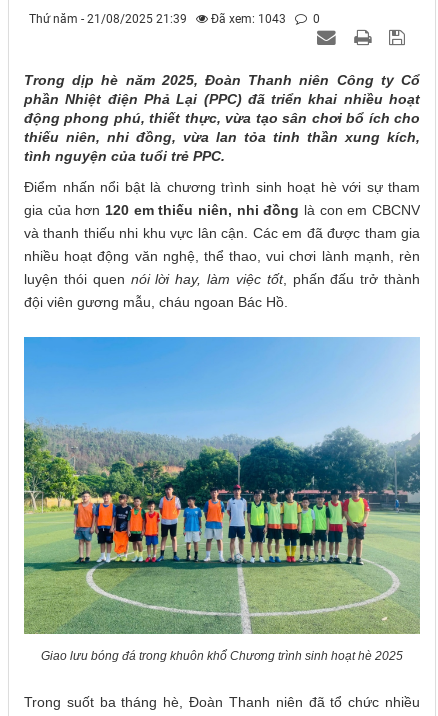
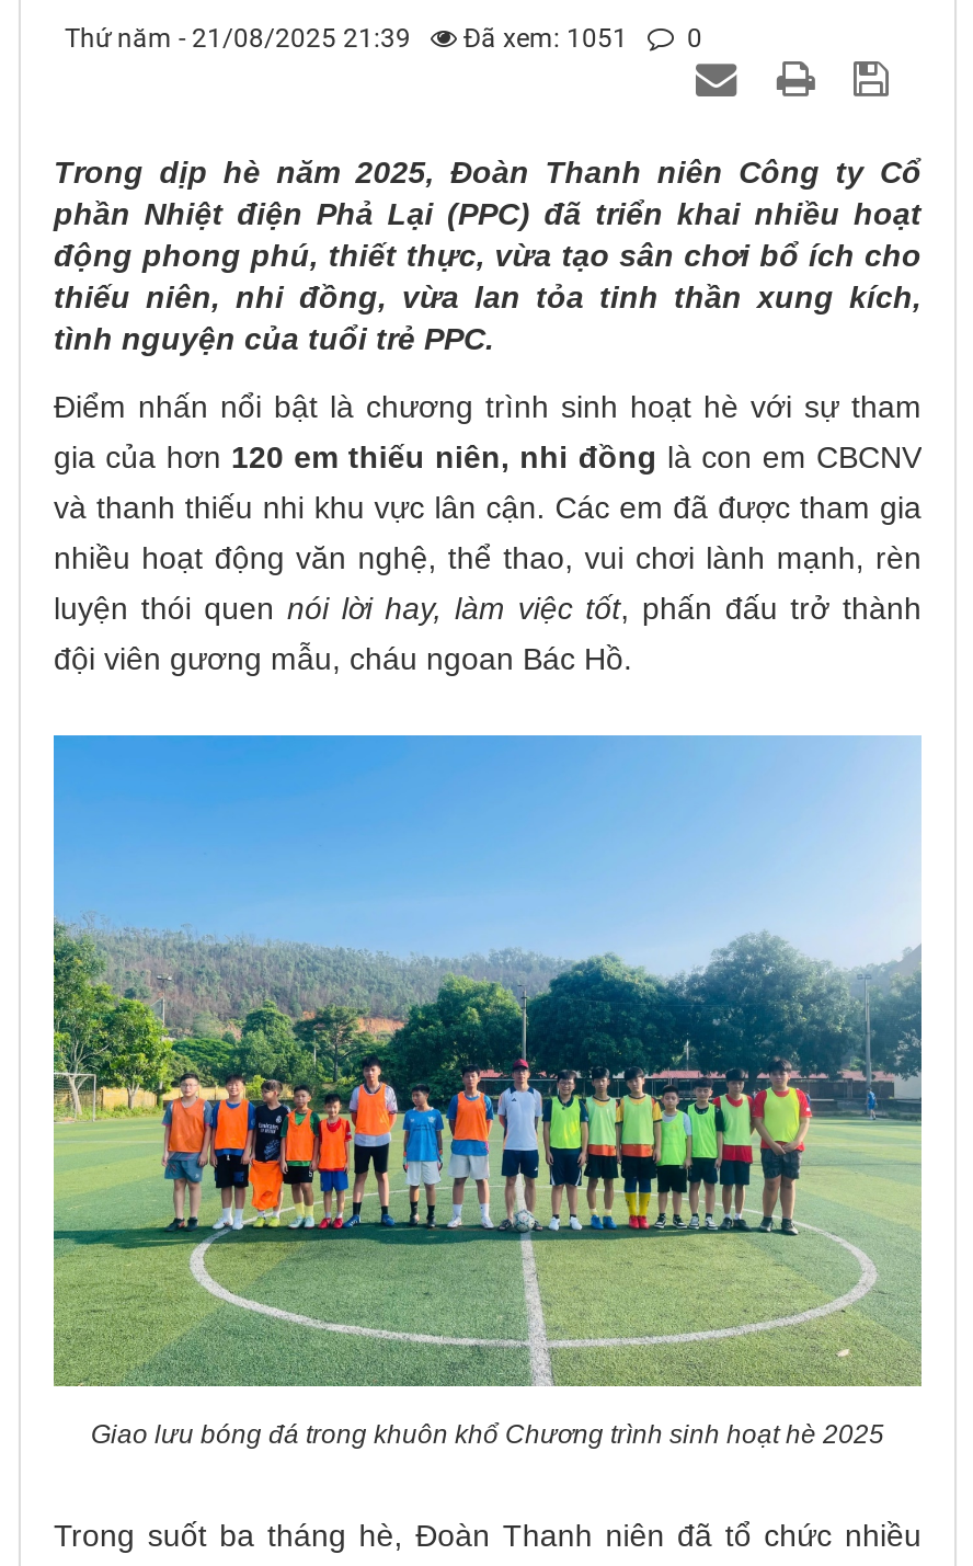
- Thứ năm - 21/08/2025 21:39 Đã xem: 1043 0
+ Thứ năm - 21/08/2025 21:39 Đã xem: 1051 0
